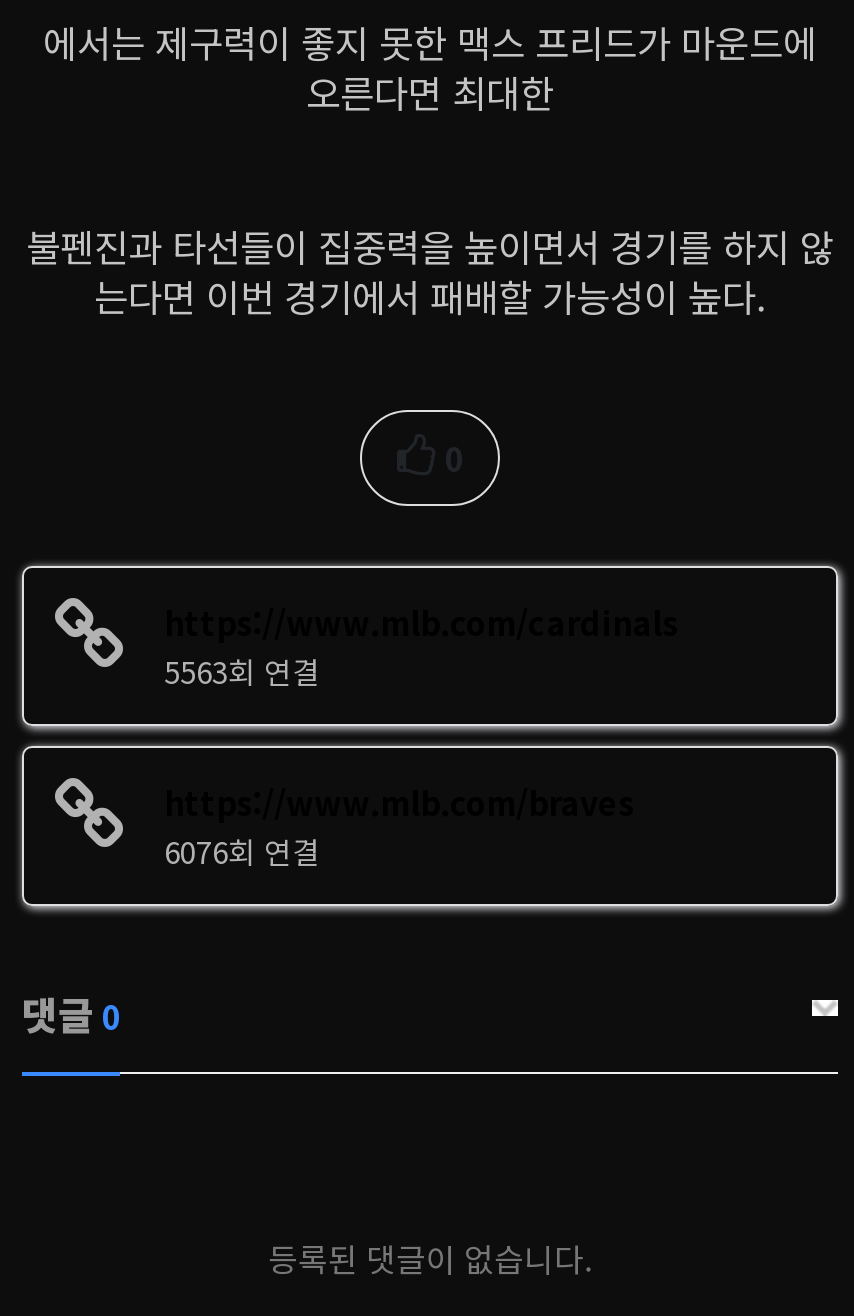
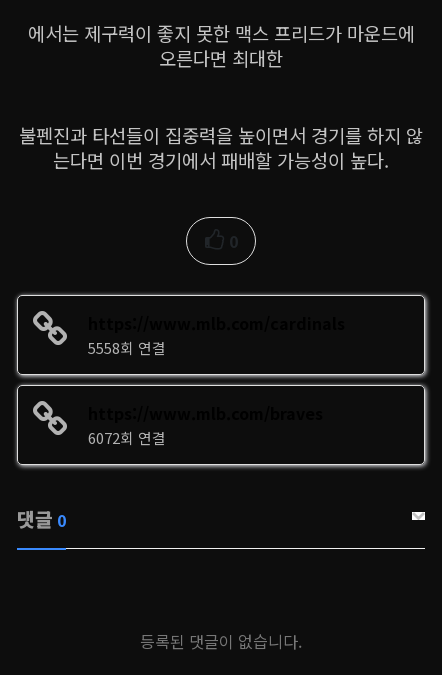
- 5563회 연결
+ 5558회 연결

- 6076회 연결
+ 6072회 연결
